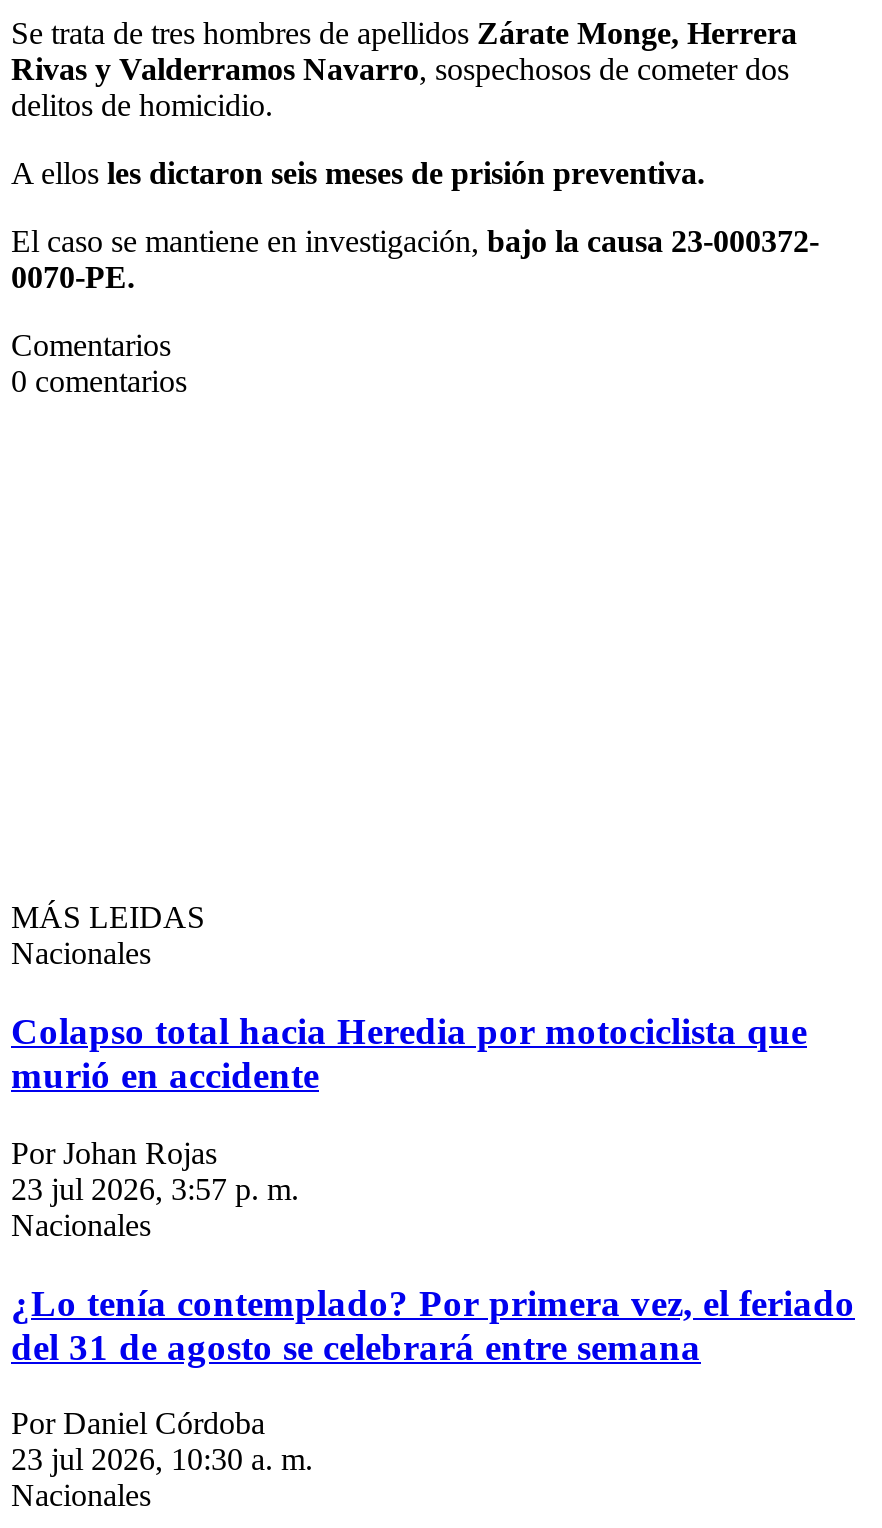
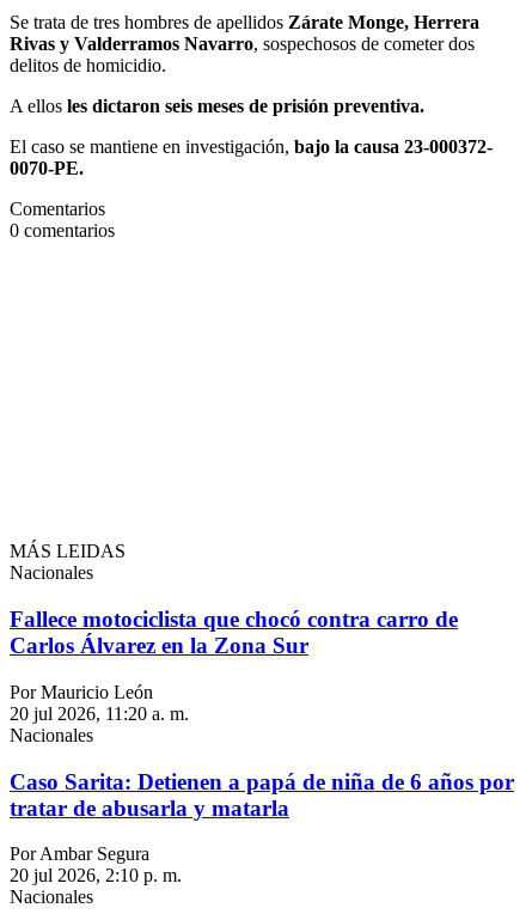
- Colapso total hacia Heredia por motociclista que
- murió en accidente
+ Fallece motociclista que chocó contra carro de
+ Carlos Álvarez en la Zona Sur

- Por Johan Rojas
- 23 jul 2026, 3:57 p. m.
+ Por Mauricio León
+ 20 jul 2026, 11:20 a. m.

- ¿Lo tenía contemplado? Por primera vez, el feriado
- del 31 de agosto se celebrará entre semana
+ Caso Sarita: Detienen a papá de niña de 6 años por
+ tratar de abusarla y matarla

- Por Daniel Córdoba
- 23 jul 2026, 10:30 a. m.
+ Por Ambar Segura
+ 20 jul 2026, 2:10 p. m.
